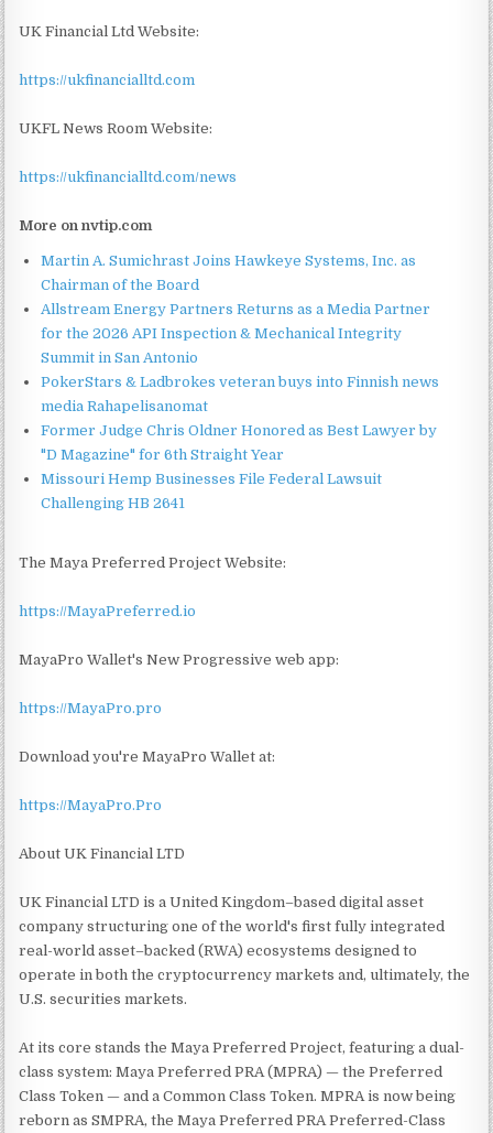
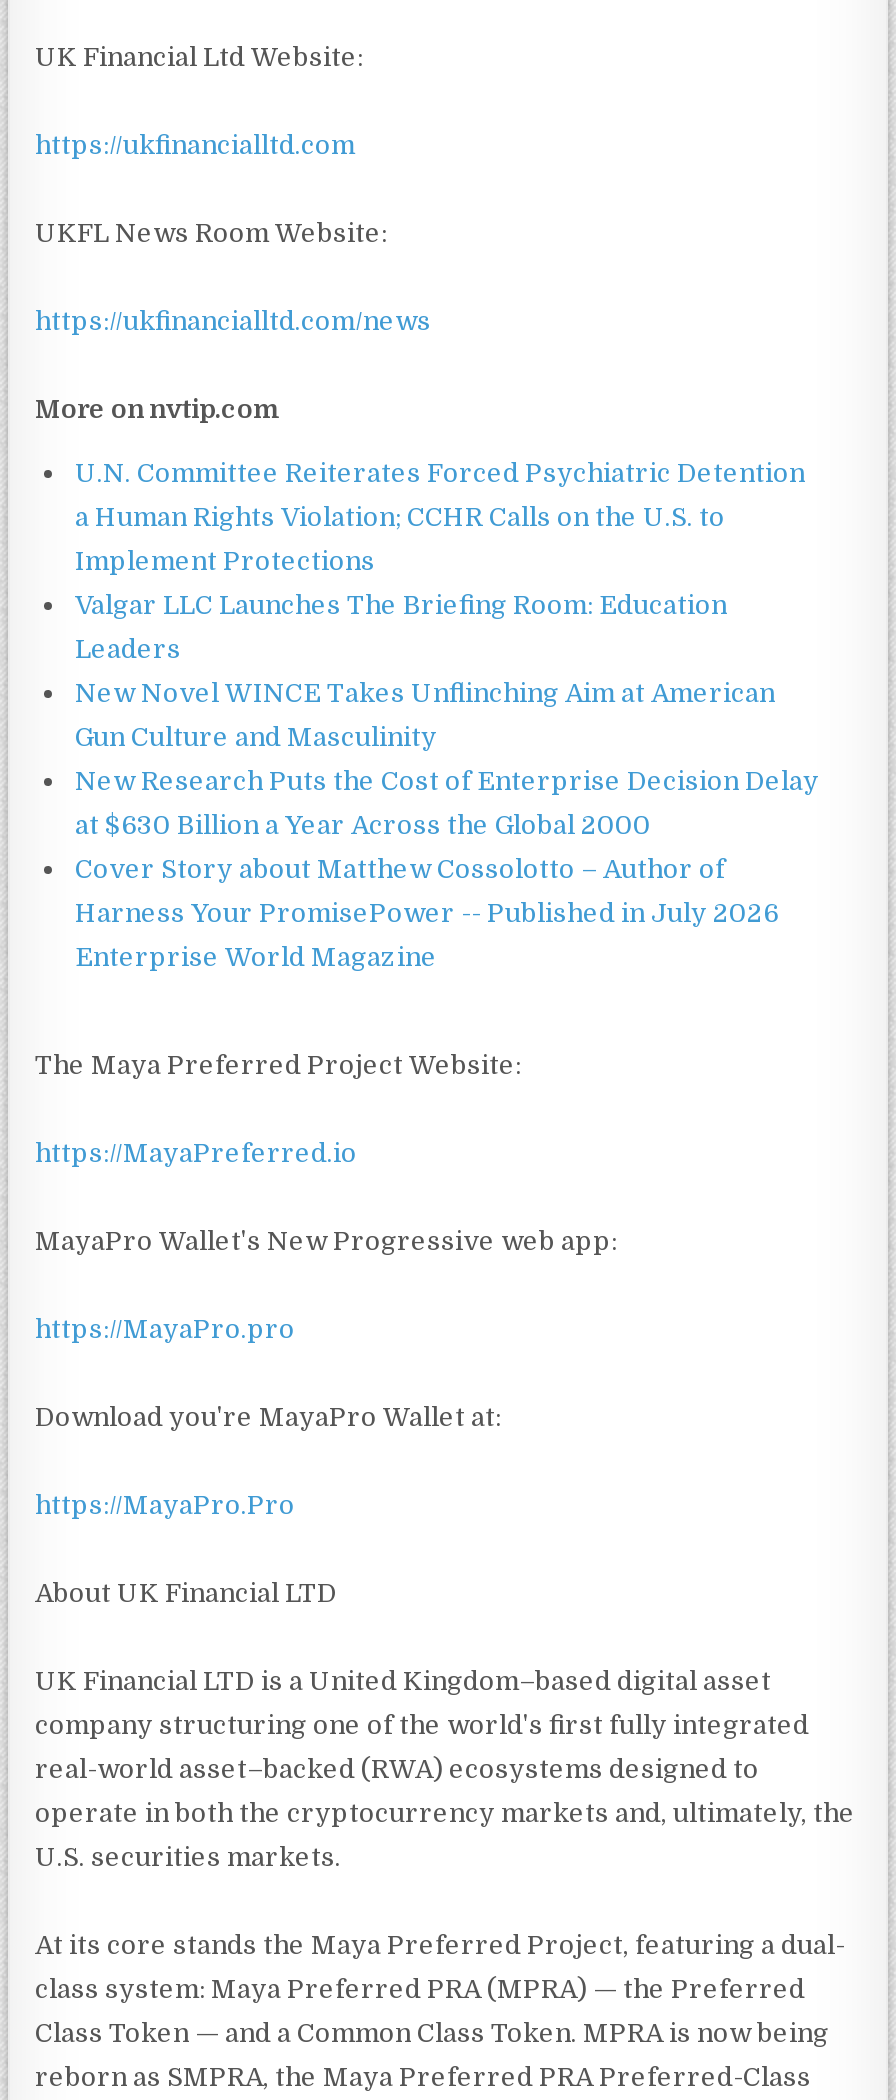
- Martin A. Sumichrast Joins Hawkeye Systems, Inc. as
- Chairman of the Board
- Allstream Energy Partners Returns as a Media Partner
- for the 2026 API Inspection & Mechanical Integrity
- Summit in San Antonio
- PokerStars & Ladbrokes veteran buys into Finnish news
- media Rahapelisanomat
- Former Judge Chris Oldner Honored as Best Lawyer by
- "D Magazine" for 6th Straight Year
- Missouri Hemp Businesses File Federal Lawsuit
- Challenging HB 2641
+ U.N. Committee Reiterates Forced Psychiatric Detention
+ a Human Rights Violation; CCHR Calls on the U.S. to
+ Implement Protections
+ Valgar LLC Launches The Briefing Room: Education
+ Leaders
+ New Novel WINCE Takes Unflinching Aim at American
+ Gun Culture and Masculinity
+ New Research Puts the Cost of Enterprise Decision Delay
+ at $630 Billion a Year Across the Global 2000
+ Cover Story about Matthew Cossolotto – Author of
+ Harness Your PromisePower -- Published in July 2026
+ Enterprise World Magazine
